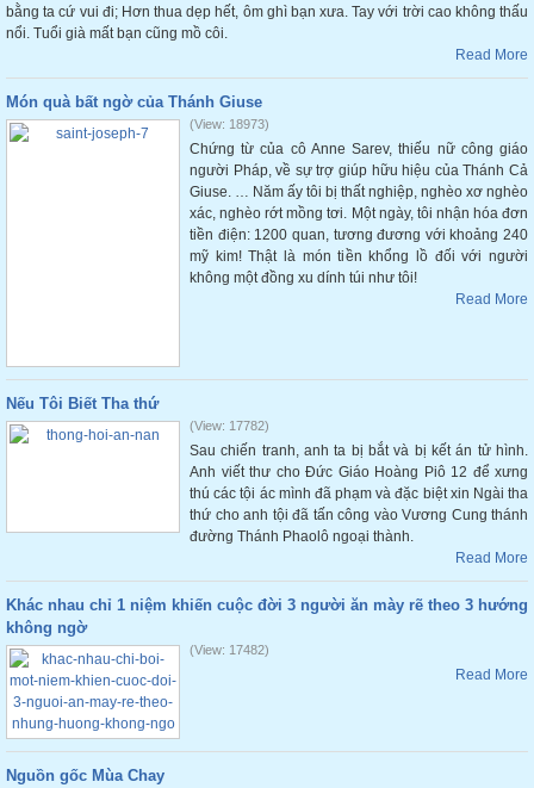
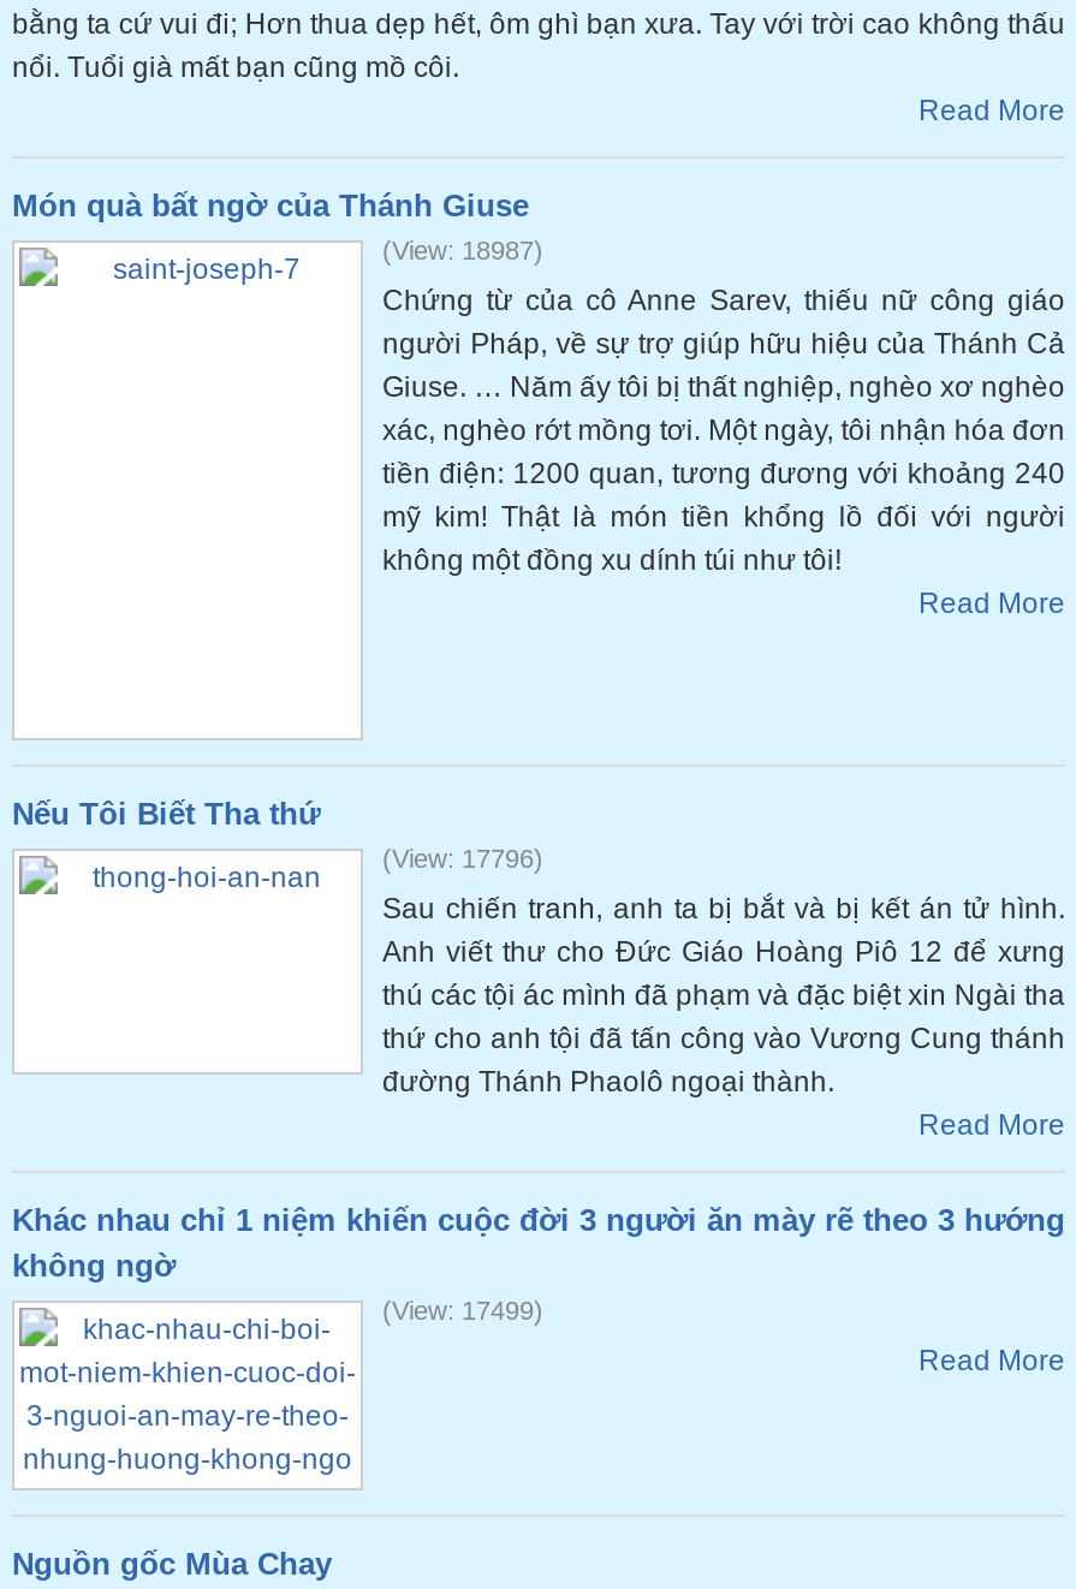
- (View: 18973)
+ (View: 18987)

- (View: 17782)
+ (View: 17796)

- (View: 17482)
+ (View: 17499)
